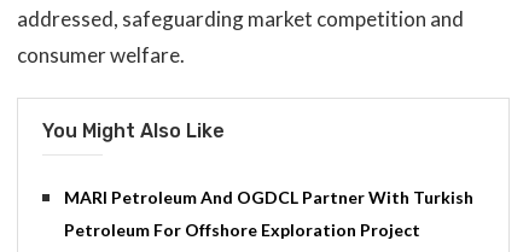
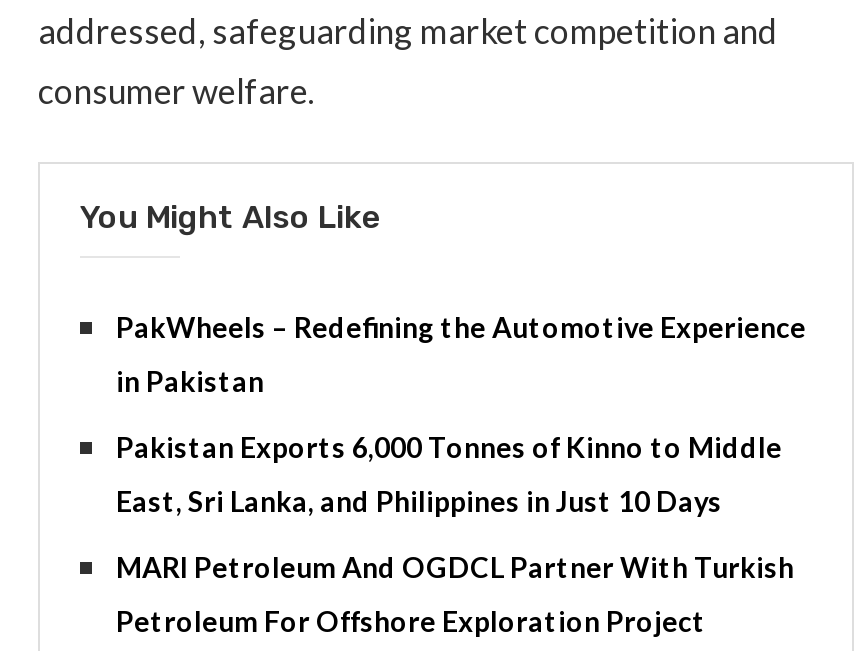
+ PakWheels – Redefining the Automotive Experience
+ in Pakistan
+ Pakistan Exports 6,000 Tonnes of Kinno to Middle
+ East, Sri Lanka, and Philippines in Just 10 Days
